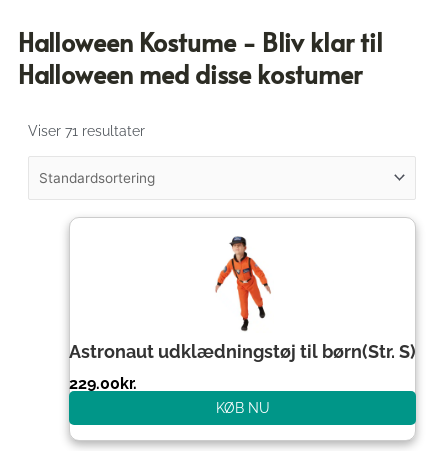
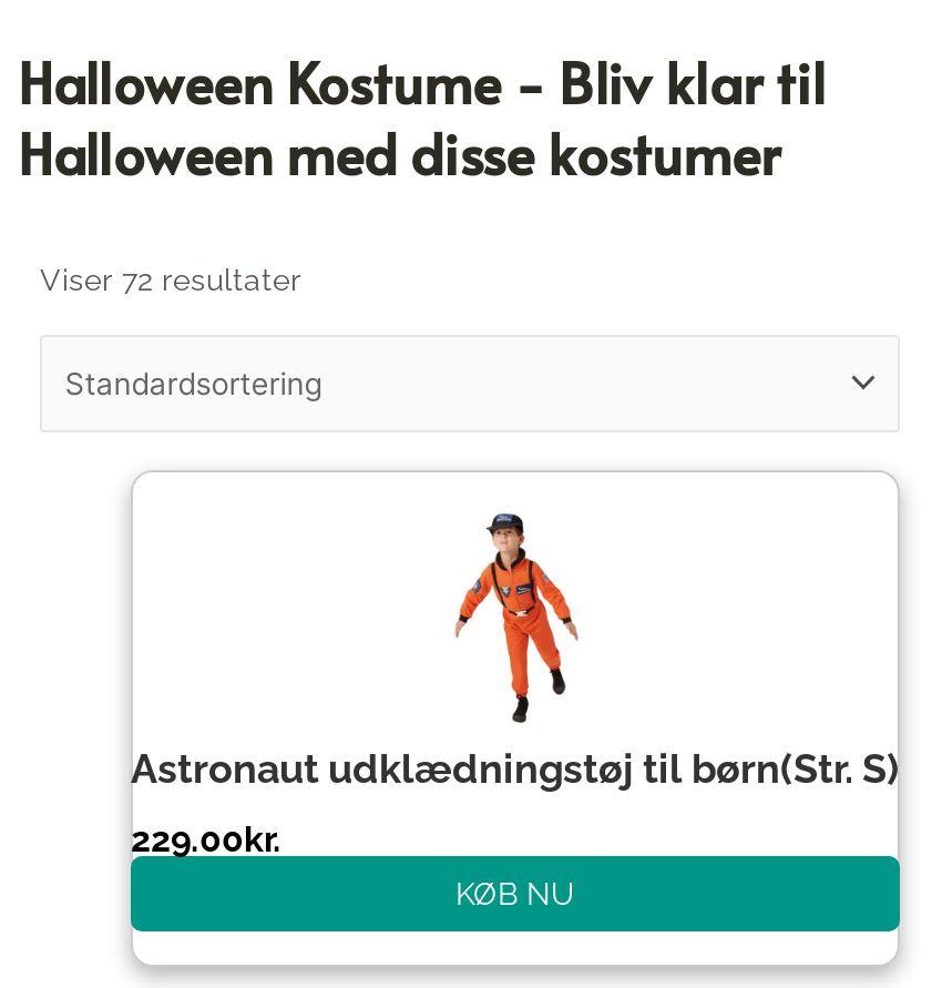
- Viser 71 resultater
+ Viser 72 resultater
